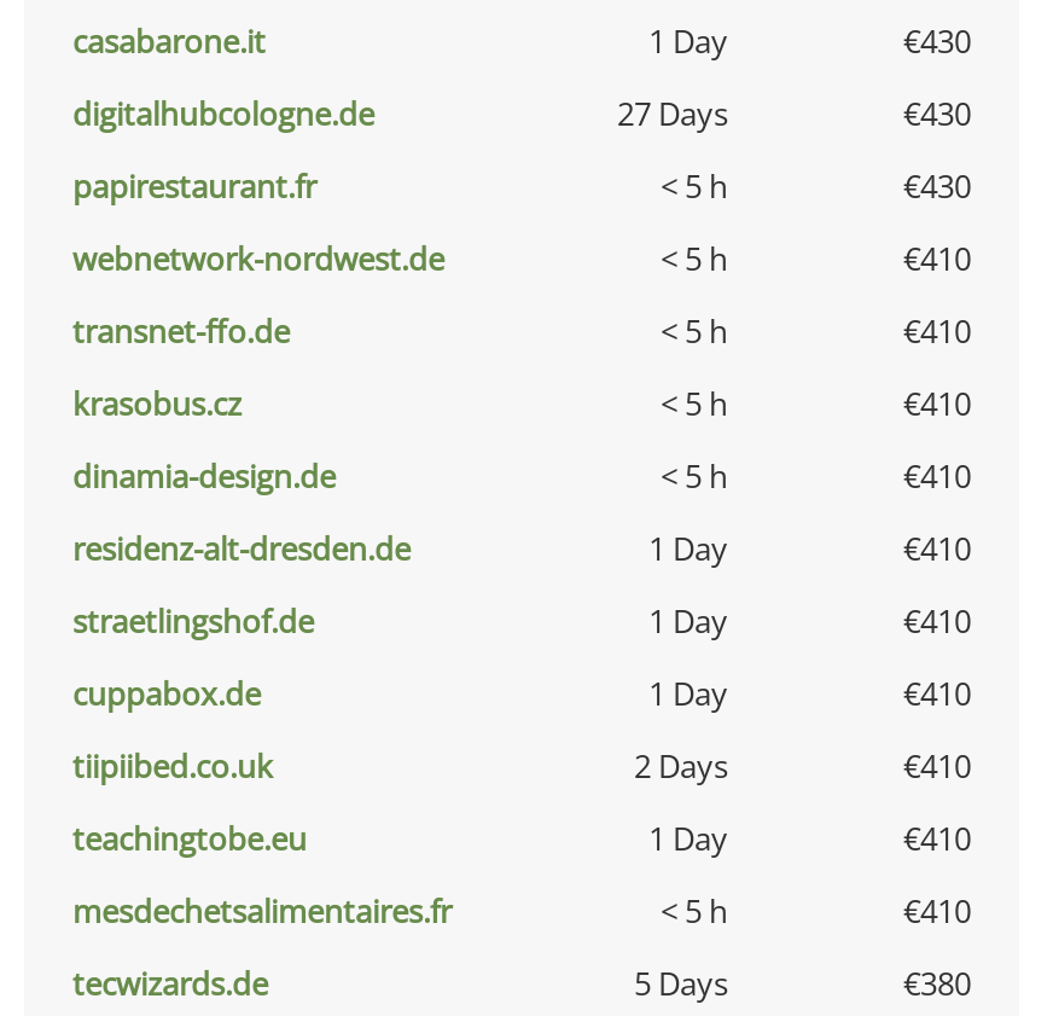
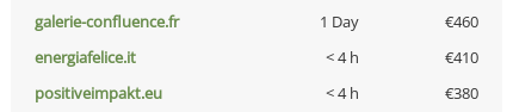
- casabarone.it
+ galerie-confluence.fr

- €430
- digitalhubcologne.de
- 27 Days
- €430
- papirestaurant.fr
- < 5 h
- €430
- webnetwork-nordwest.de
- < 5 h
+ €460
+ energiafelice.it
+ < 4 h

- transnet-ffo.de
- < 5 h
- €410
- krasobus.cz
- < 5 h
- €410
- dinamia-design.de
- < 5 h
- €410
- residenz-alt-dresden.de
- 1 Day
- €410
- straetlingshof.de
- 1 Day
- €410
- cuppabox.de
- 1 Day
- €410
- tiipiibed.co.uk
- 2 Days
- €410
- teachingtobe.eu
- 1 Day
- €410
- mesdechetsalimentaires.fr
- < 5 h
- €410
- tecwizards.de
- 5 Days
+ positiveimpakt.eu
+ < 4 h
